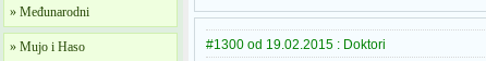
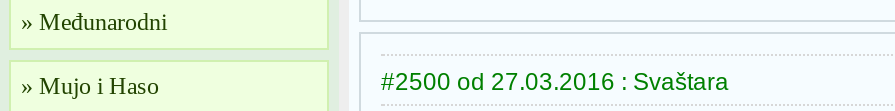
- #1300 od 19.02.2015 : Doktori
+ #2500 od 27.03.2016 : Svaštara
